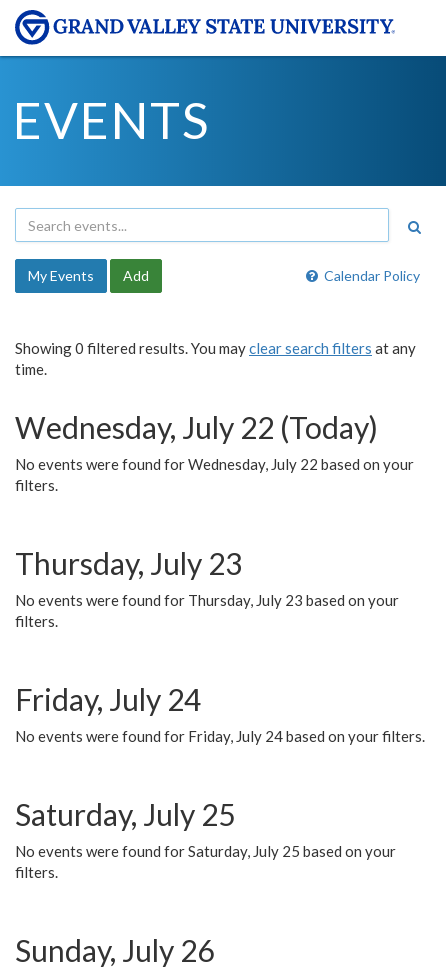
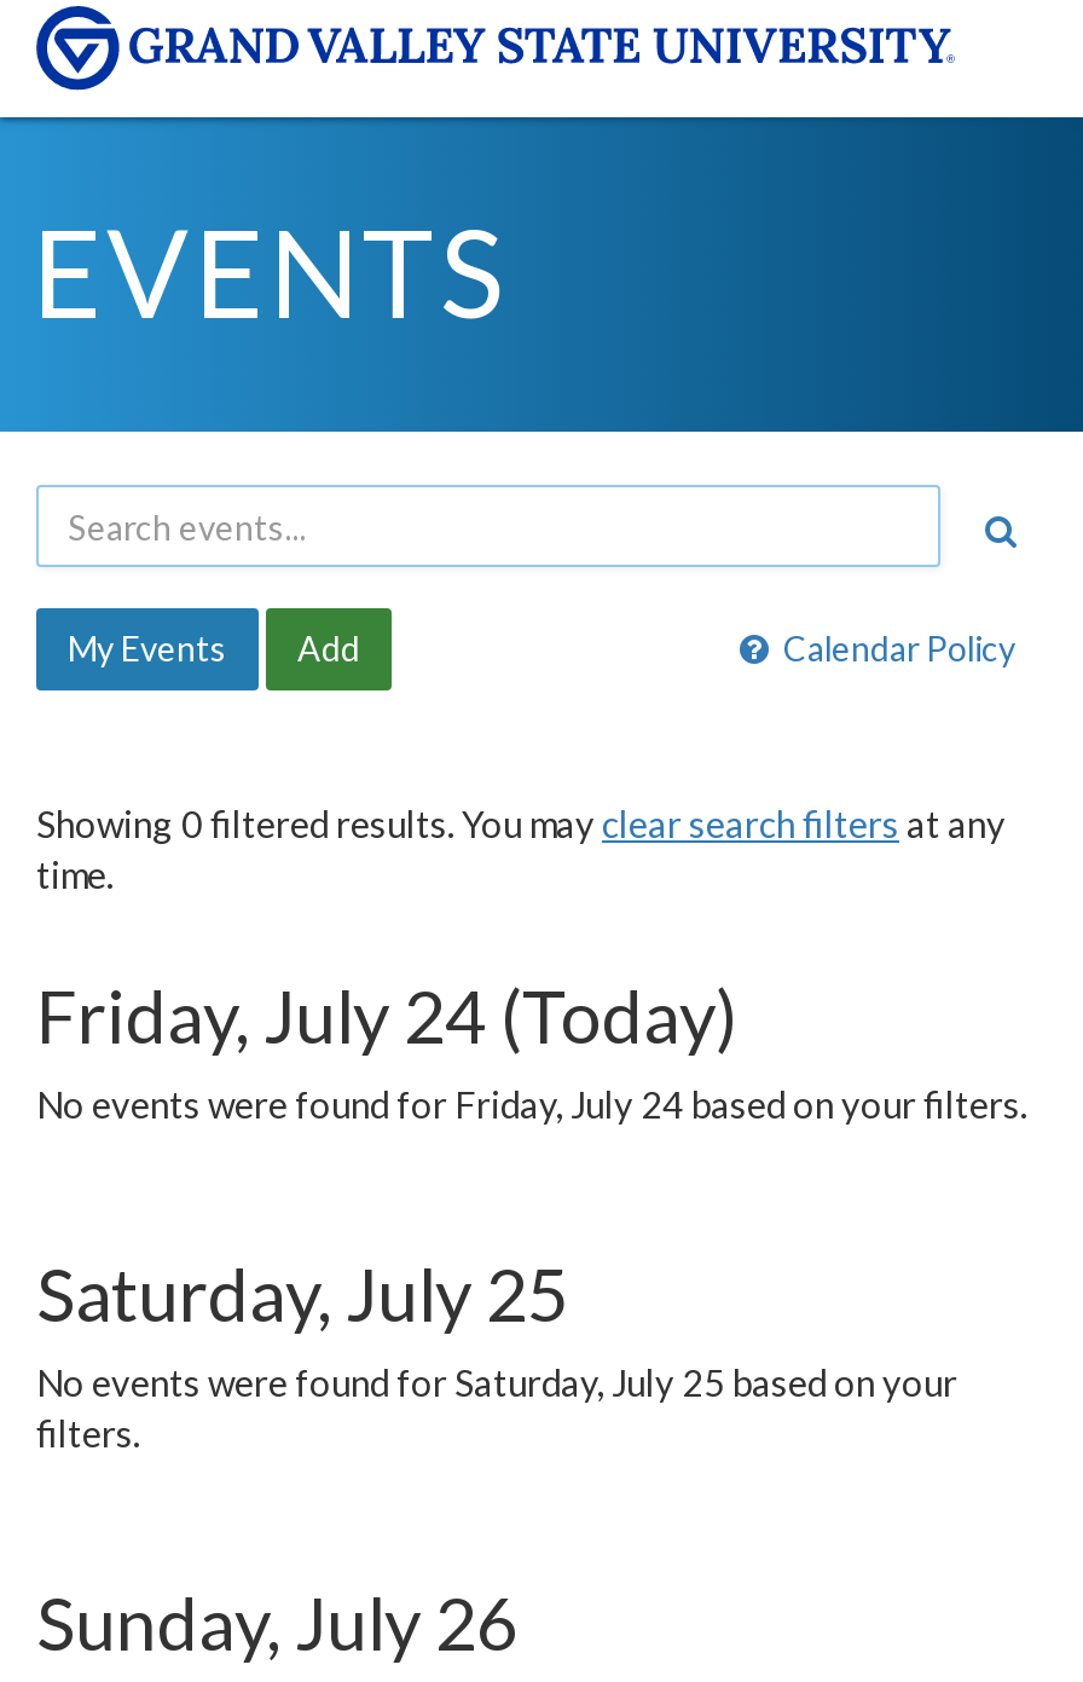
- Wednesday, July 22 (Today)
- No events were found for Wednesday, July 22 based on your
- filters.
- Thursday, July 23
- No events were found for Thursday, July 23 based on your
- filters.
- Friday, July 24
+ Friday, July 24 (Today)
